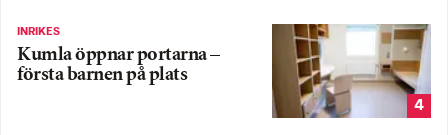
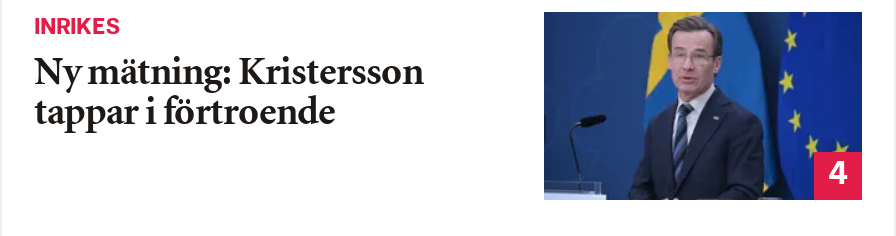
- [image]
+ [image]

- Kumla öppnar portarna –
- första barnen på plats
+ Ny mätning: Kristersson
+ tappar i förtroende
